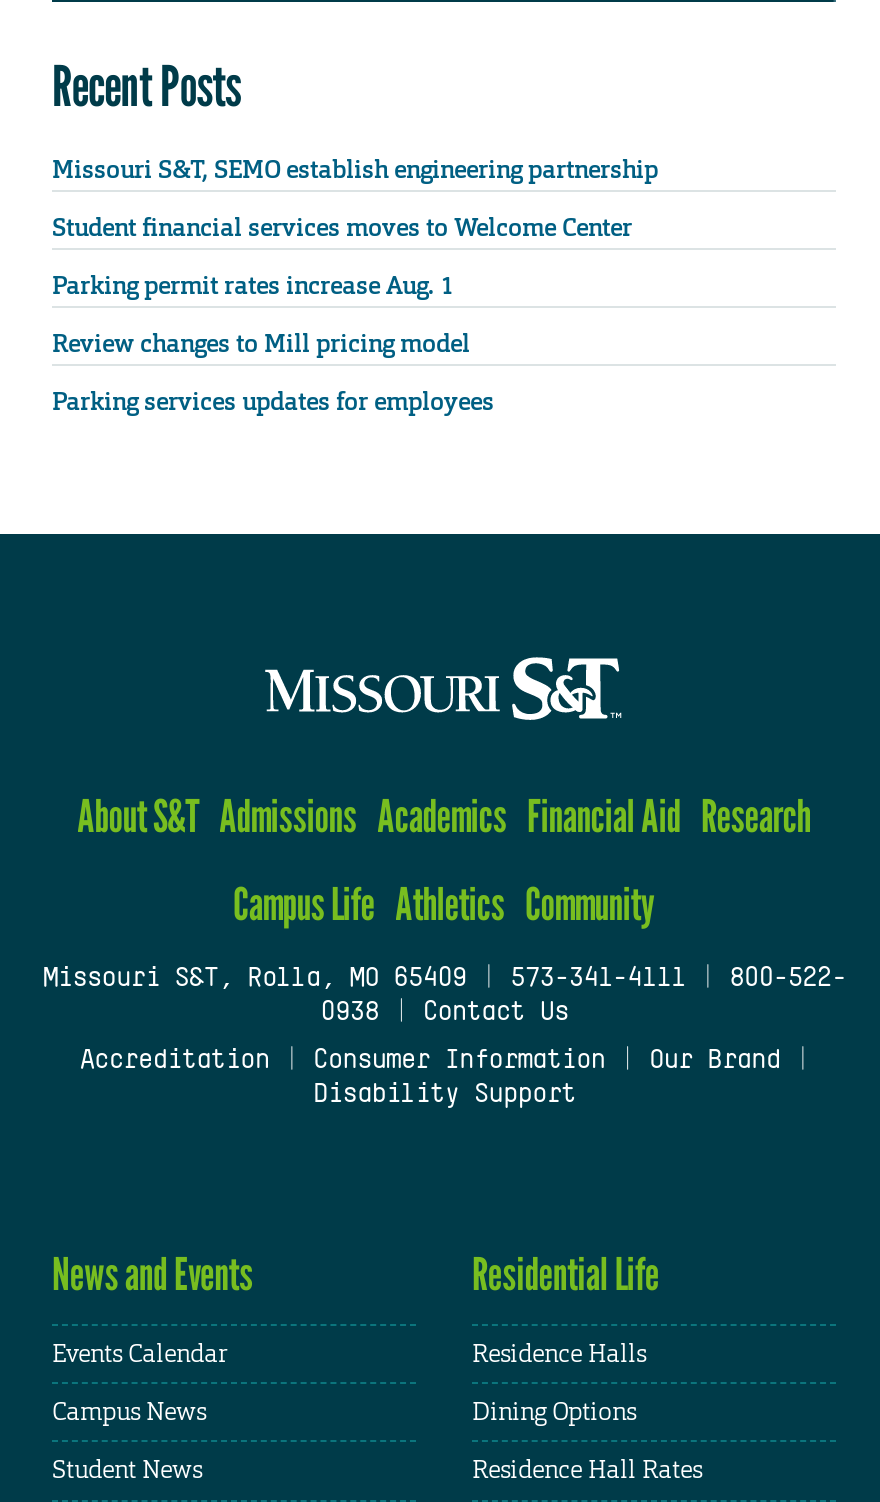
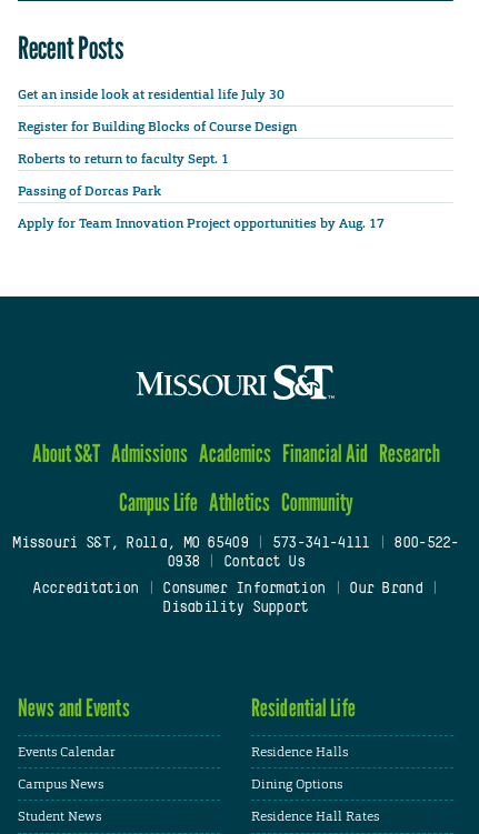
- Missouri S&T, SEMO establish engineering partnership
+ Get an inside look at residential life July 30

- Student financial services moves to Welcome Center
+ Register for Building Blocks of Course Design

- Parking permit rates increase Aug. 1
+ Roberts to return to faculty Sept. 1

- Review changes to Mill pricing model
+ Passing of Dorcas Park

- Parking services updates for employees
+ Apply for Team Innovation Project opportunities by Aug. 17
